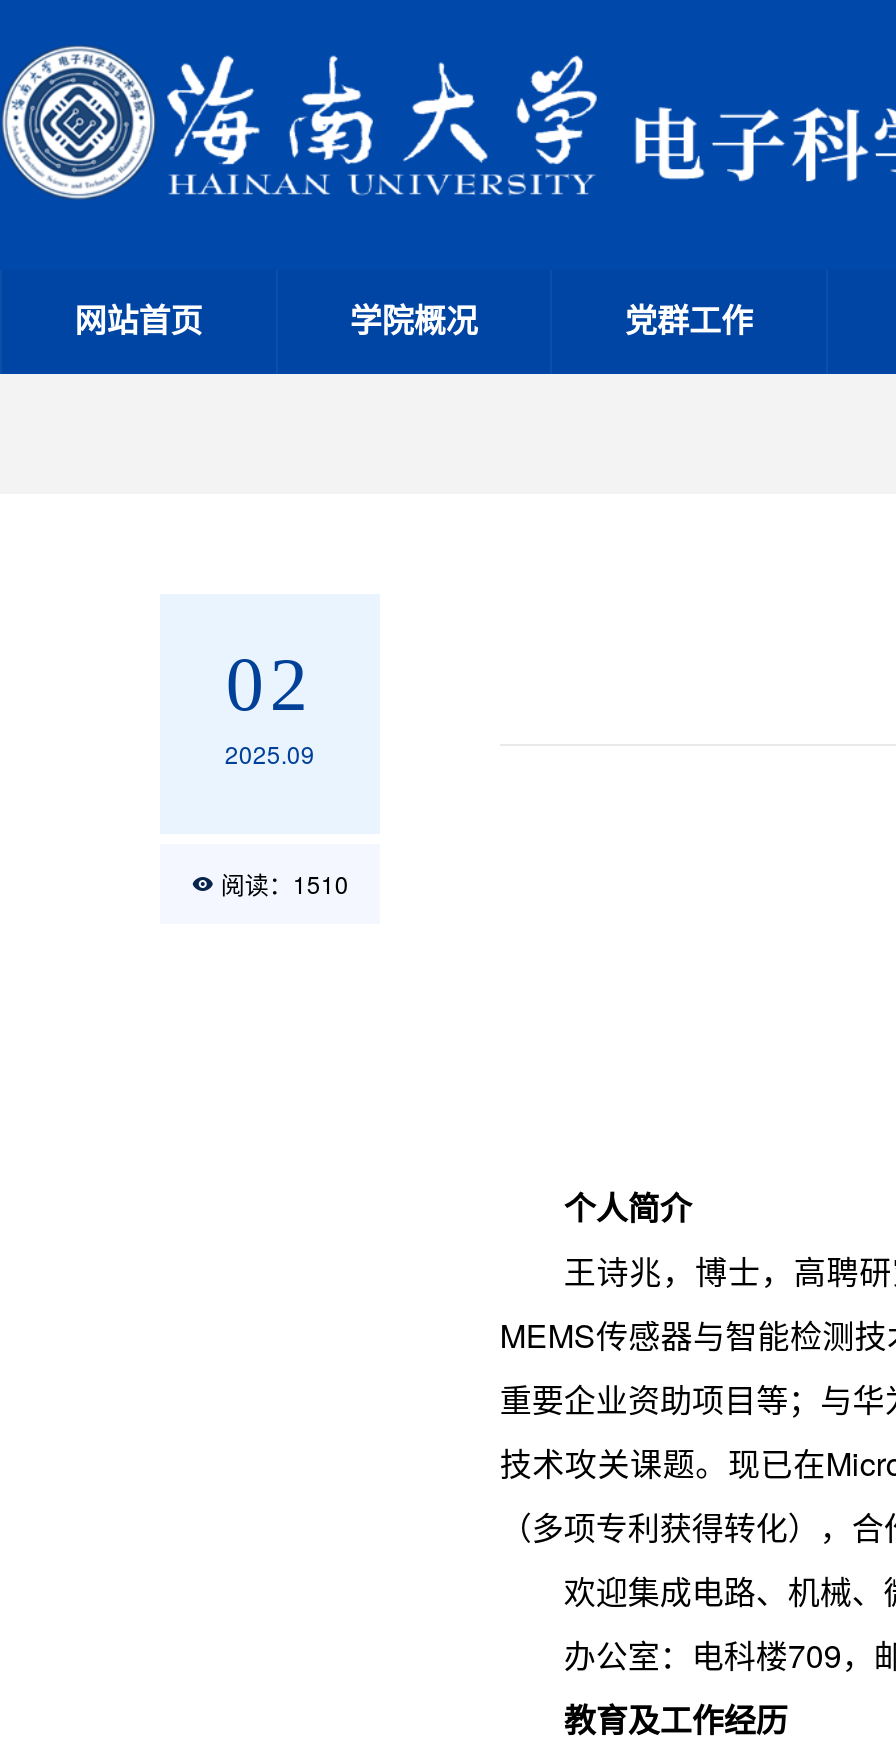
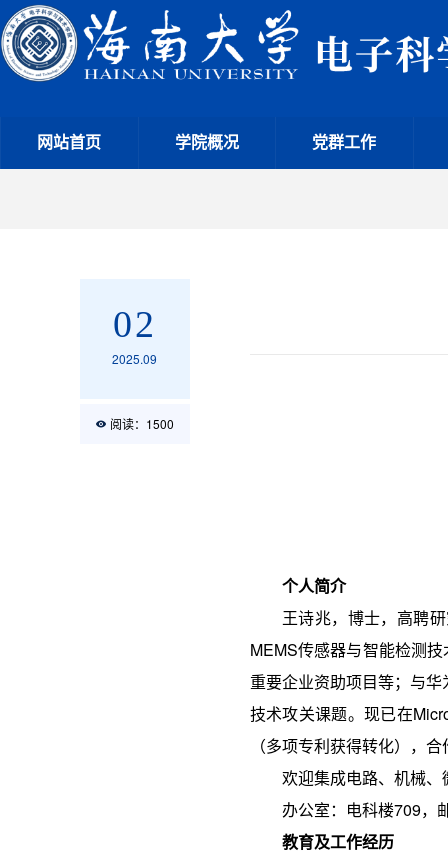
- 阅读：1510
+ 阅读：1500
